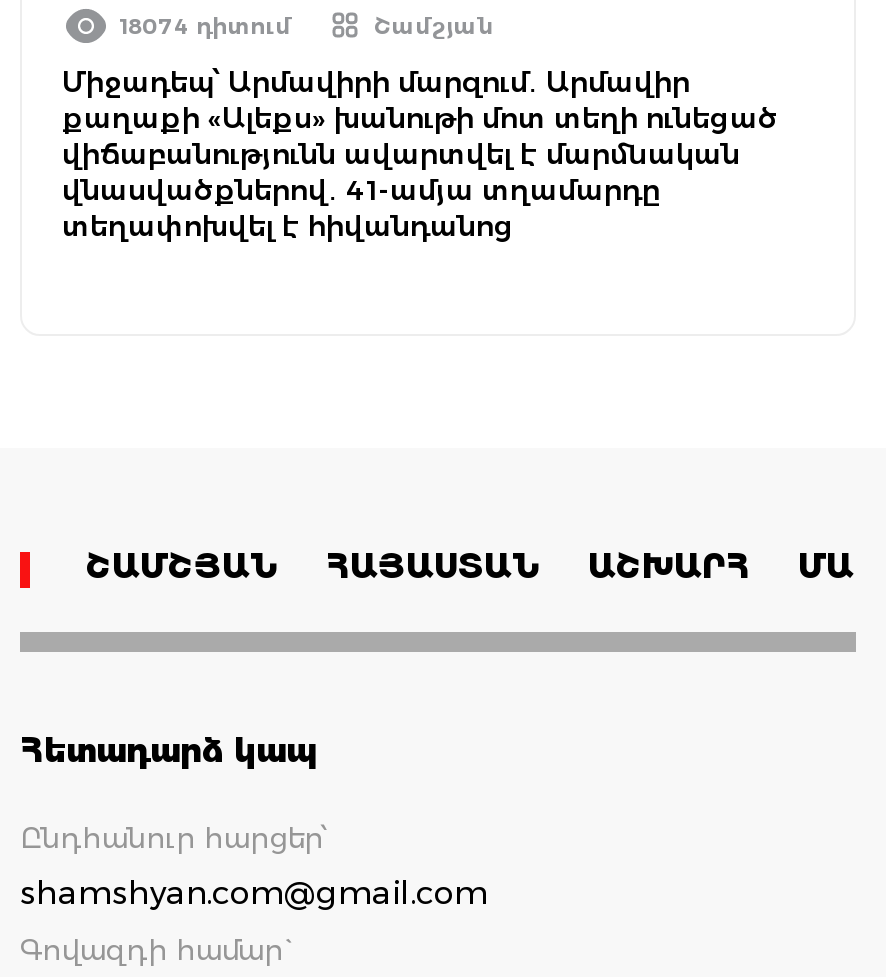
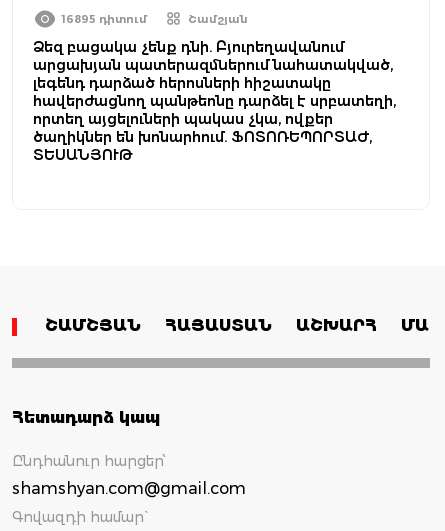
- 18074 դիտում
+ 16895 դիտում

- Միջադեպ՝ Արմավիրի մարզում․ Արմավիր
- քաղաքի «Ալեքս» խանութի մոտ տեղի ունեցած
- վիճաբանությունն ավարտվել է մարմնական
- վնասվածքներով․ 41-ամյա տղամարդը
- տեղափոխվել է հիվանդանոց
+ Ձեզ բացակա չենք դնի. Բյուրեղավանում
+ արցախյան պատերազմներում նահատակված,
+ լեգենդ դարձած հերոսների հիշատակը
+ հավերժացնող պանթեոնը դարձել է սրբատեղի,
+ որտեղ այցելուների պակաս չկա, ովքեր
+ ծաղիկներ են խոնարհում. ՖՈՏՈՌԵՊՈՐՏԱԺ,
+ ՏԵՍԱՆՅՈՒԹ
